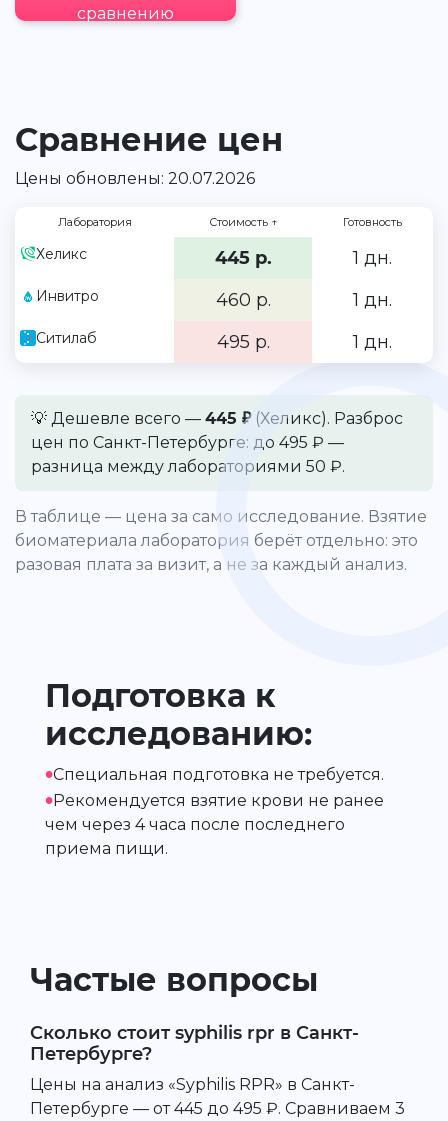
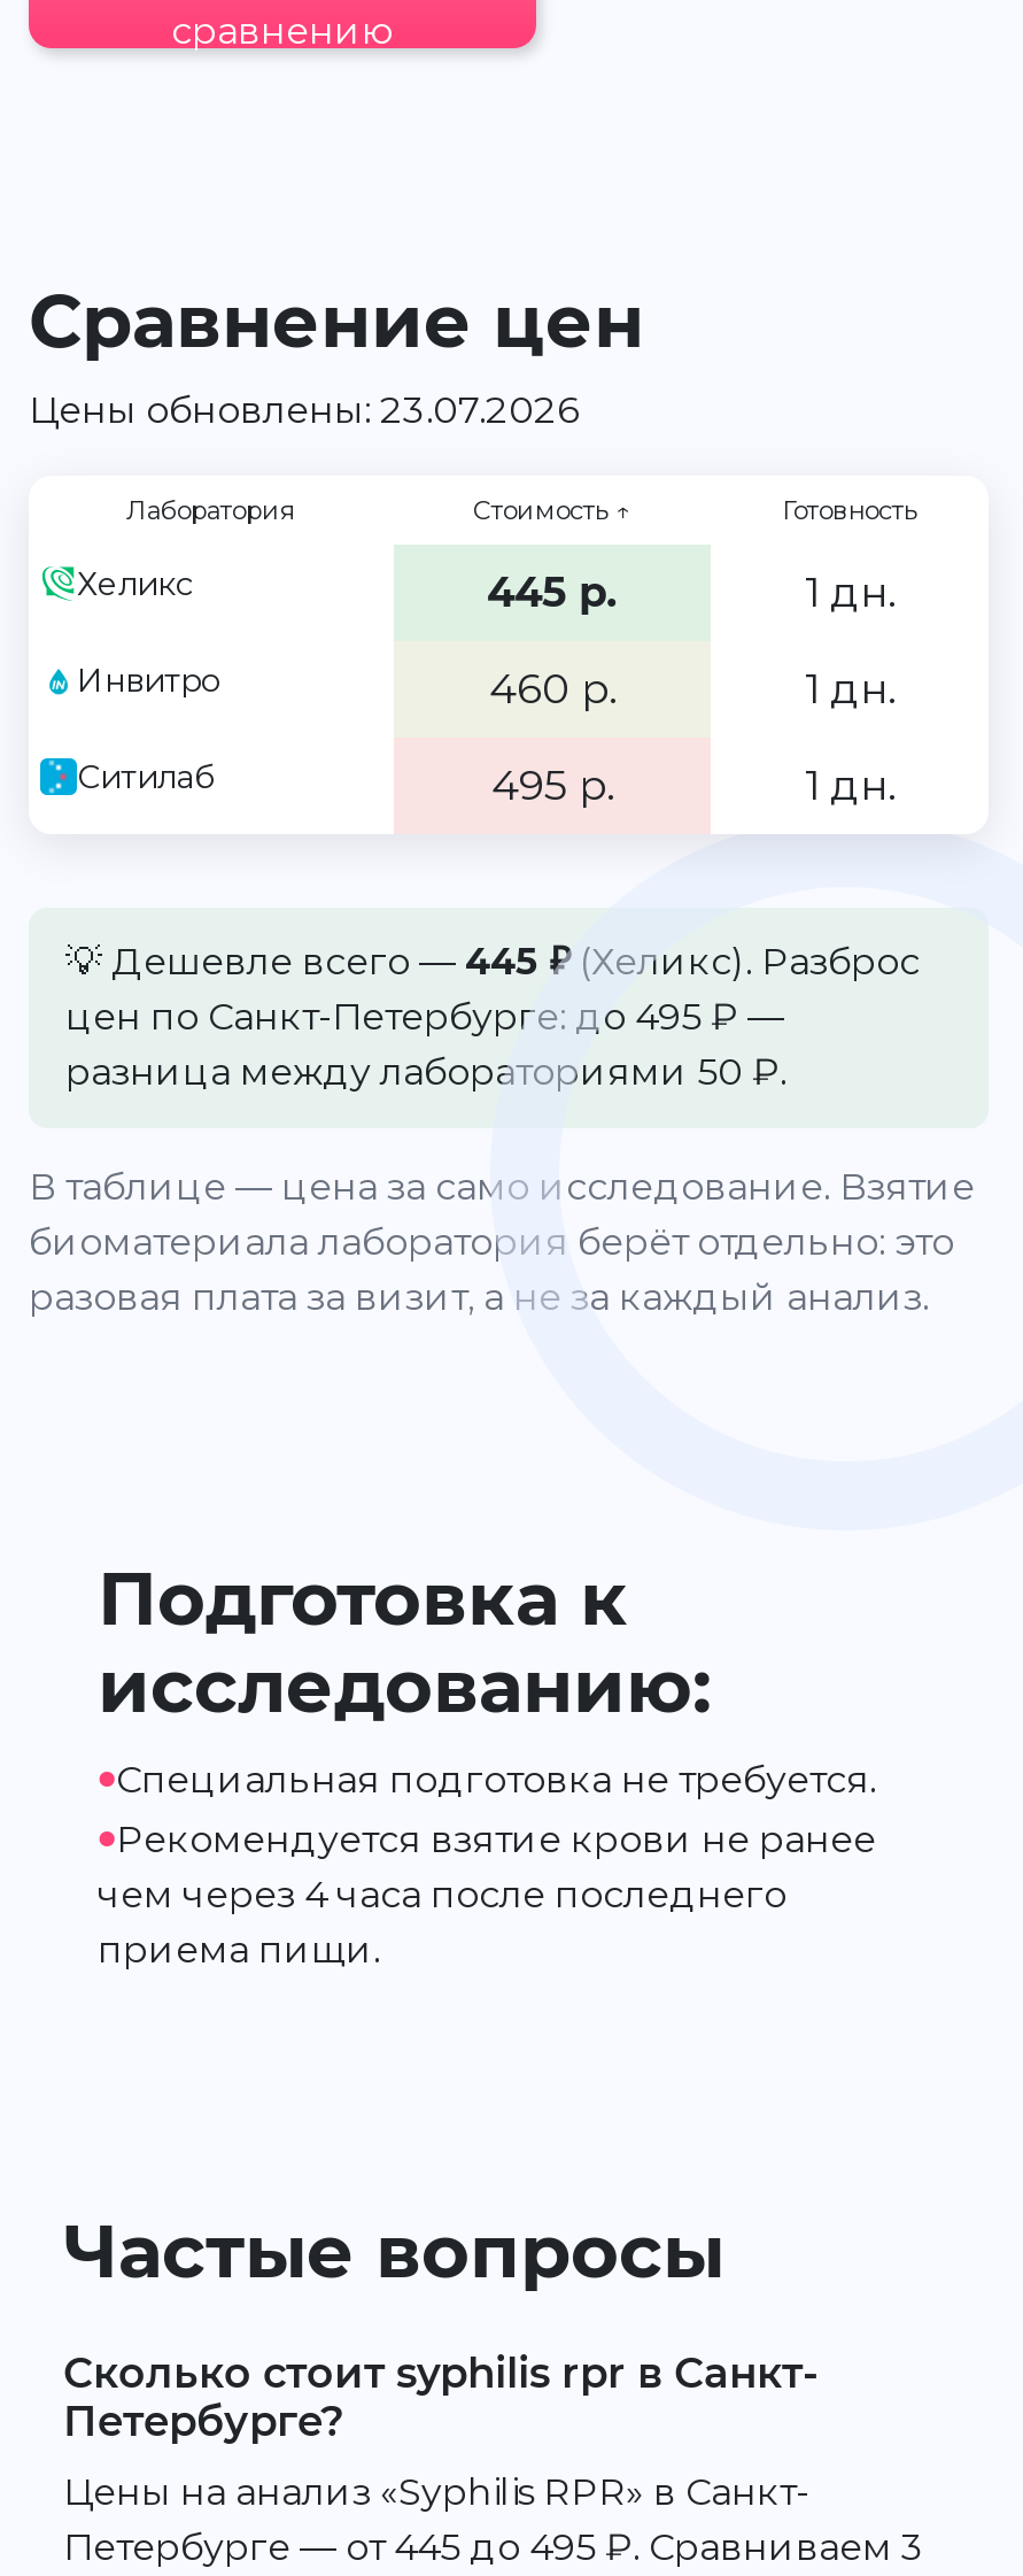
- Цены обновлены: 20.07.2026
+ Цены обновлены: 23.07.2026
